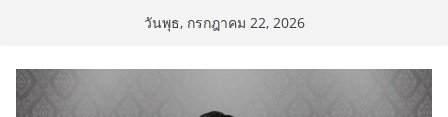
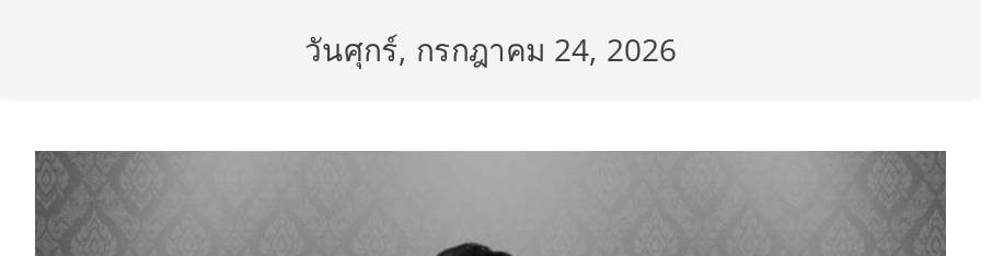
- วันพุธ, กรกฎาคม 22, 2026
+ วันศุกร์, กรกฎาคม 24, 2026
